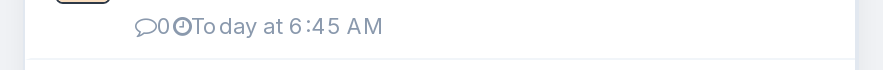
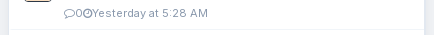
- Today at 6:45 AM
+ Yesterday at 5:28 AM
